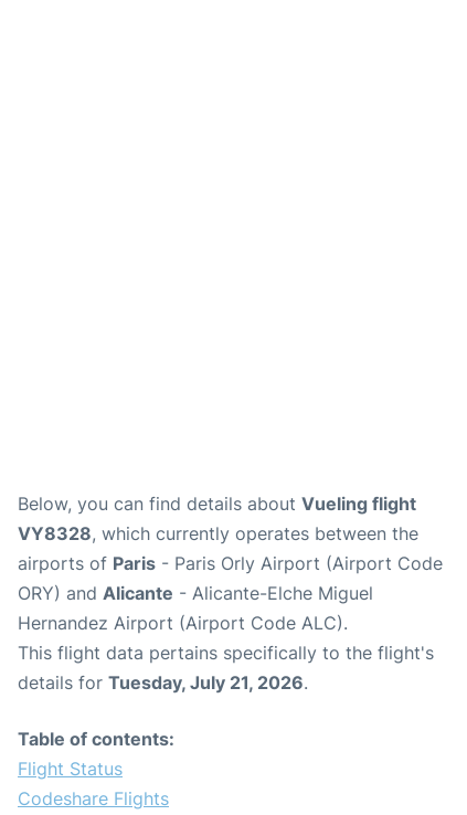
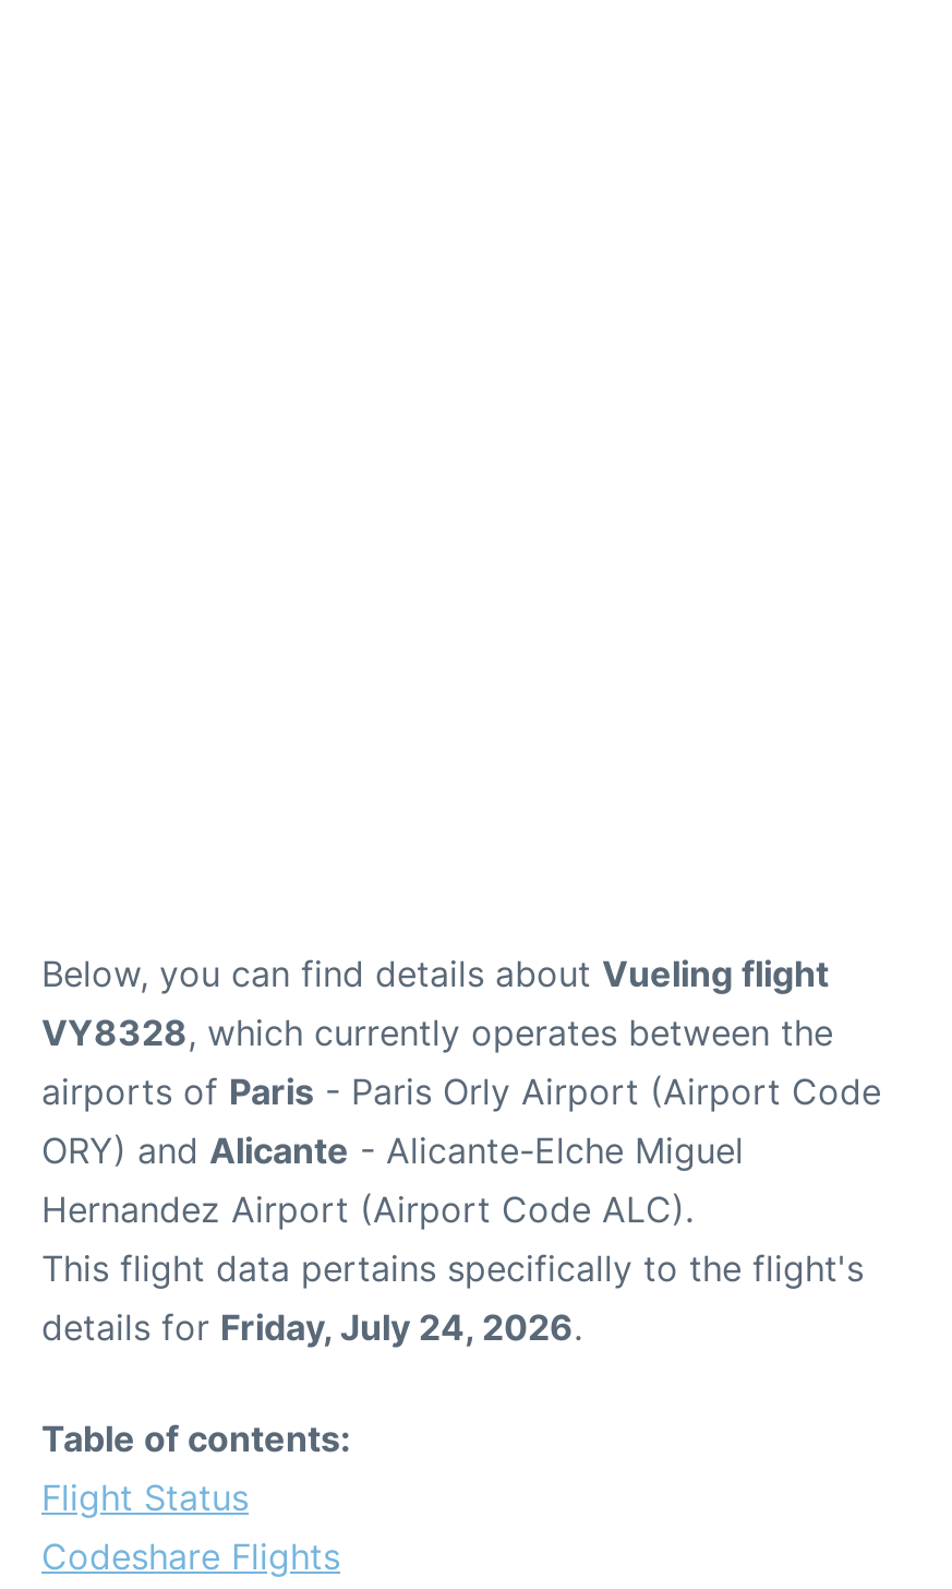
- details for Tuesday, July 21, 2026.
+ details for Friday, July 24, 2026.
